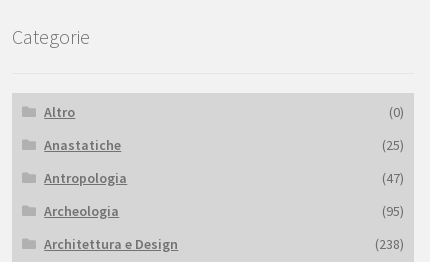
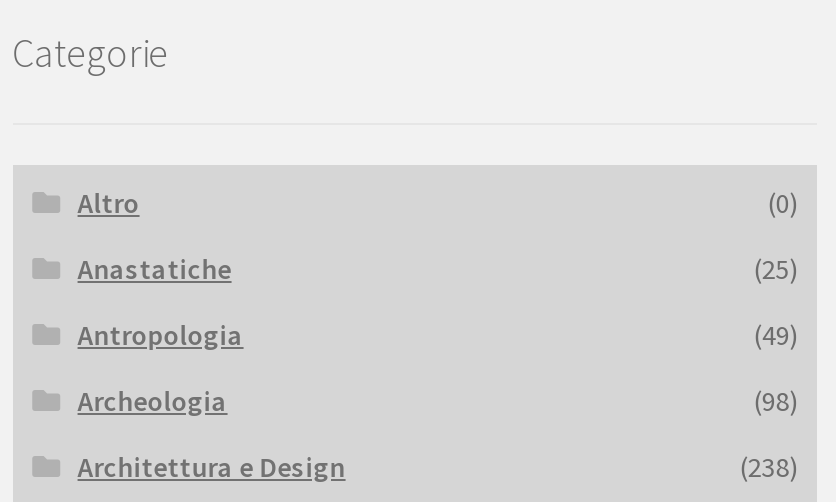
- (47)
+ (49)

- (95)
+ (98)
